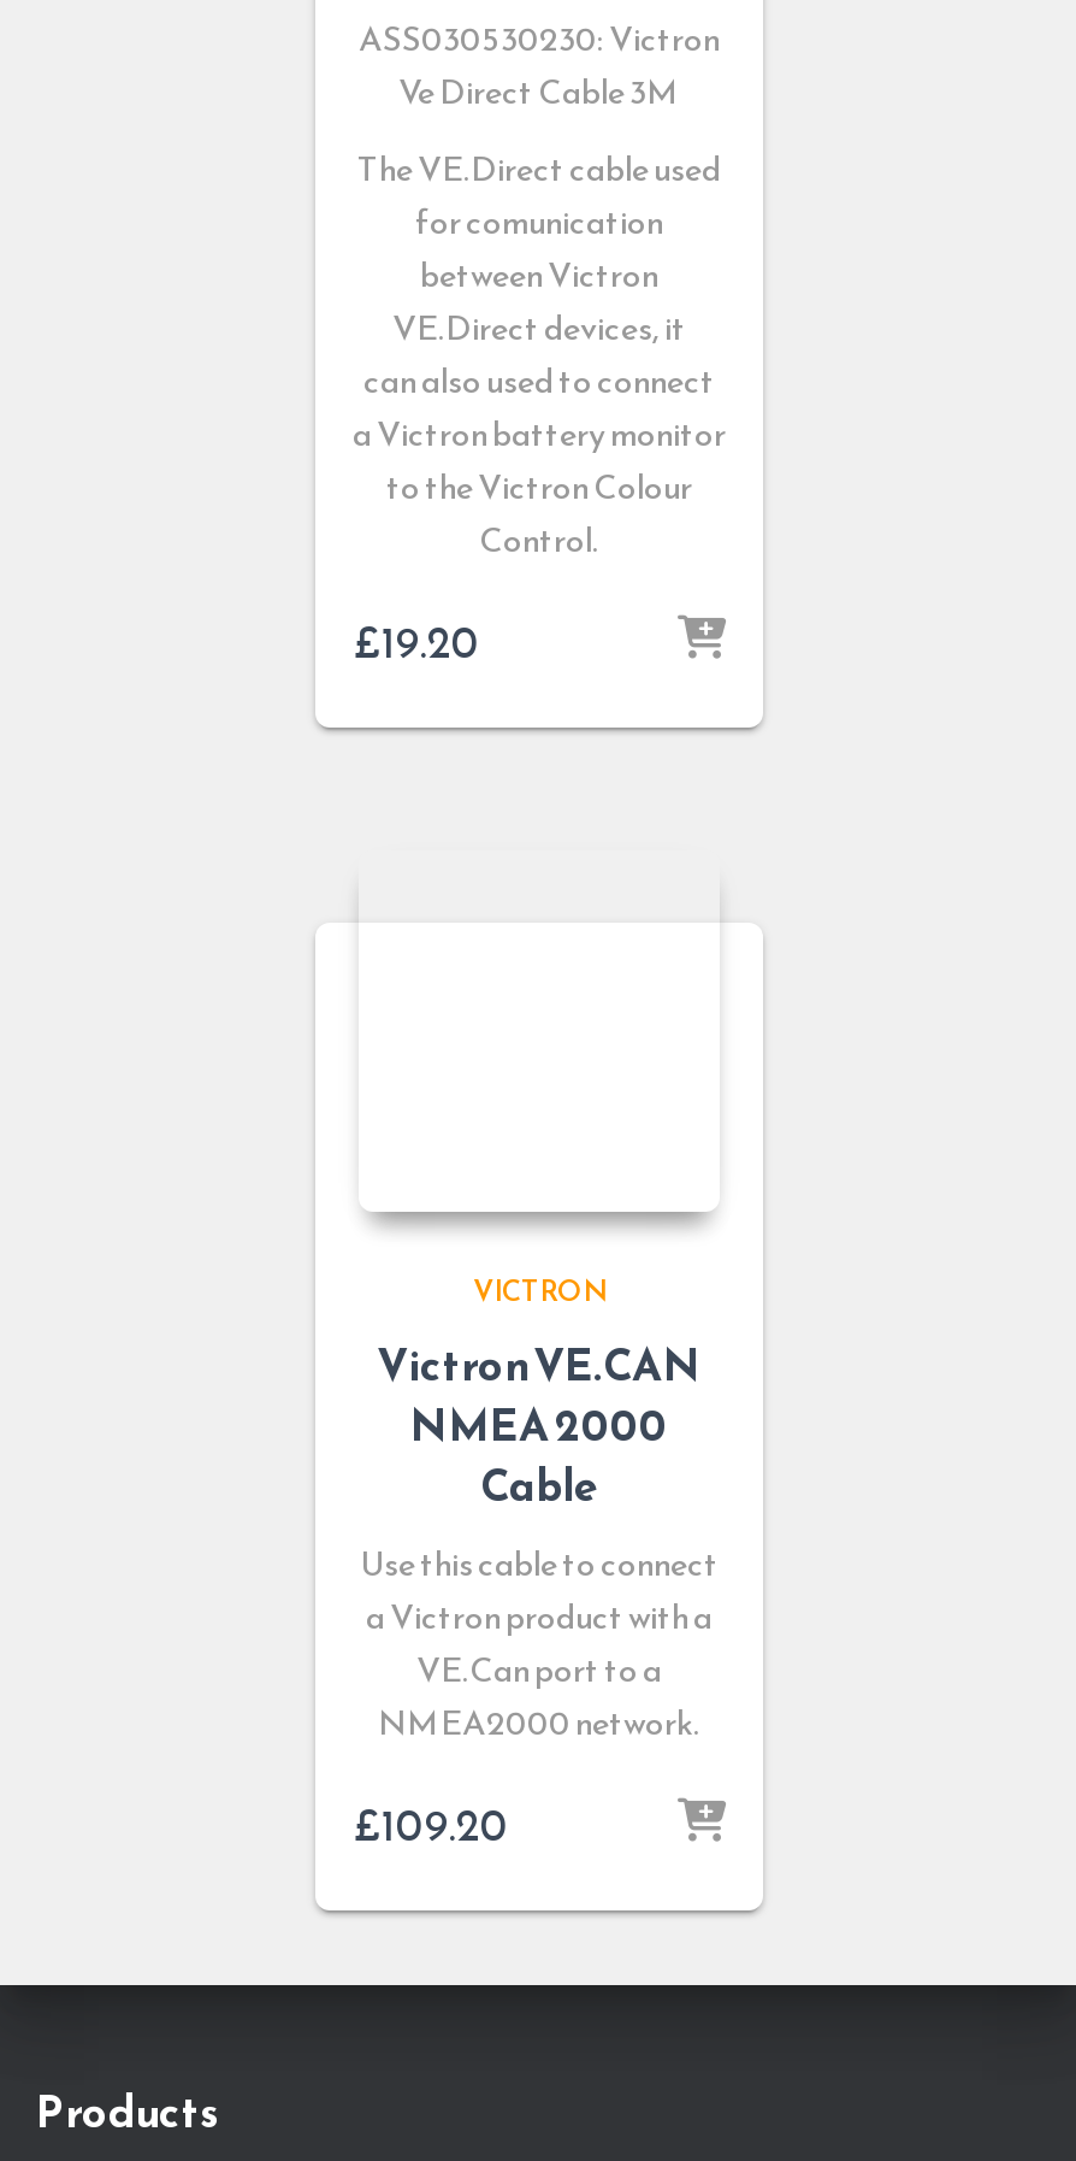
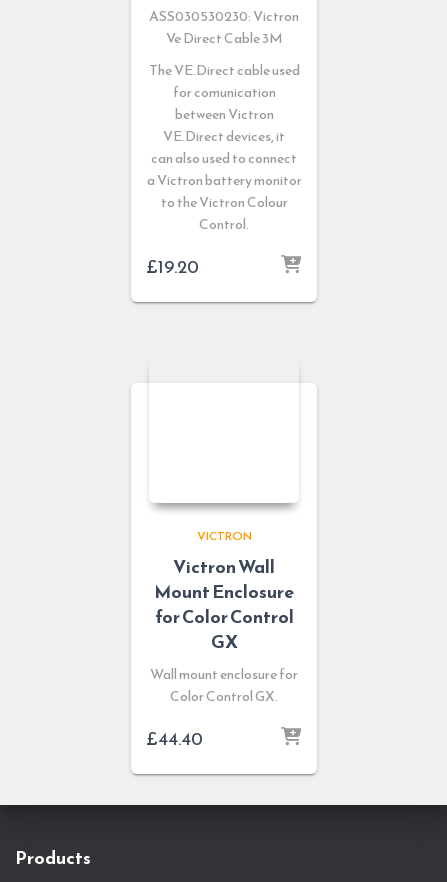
- Victron VE.CAN
- NMEA 2000
- Cable
- Use this cable to connect
- a Victron product with a
- VE.Can port to a
- NMEA2000 network.
+ Victron Wall
+ Mount Enclosure
+ for Color Control
+ GX
+ Wall mount enclosure for
+ Color Control GX.

- £109.20
+ £44.40
